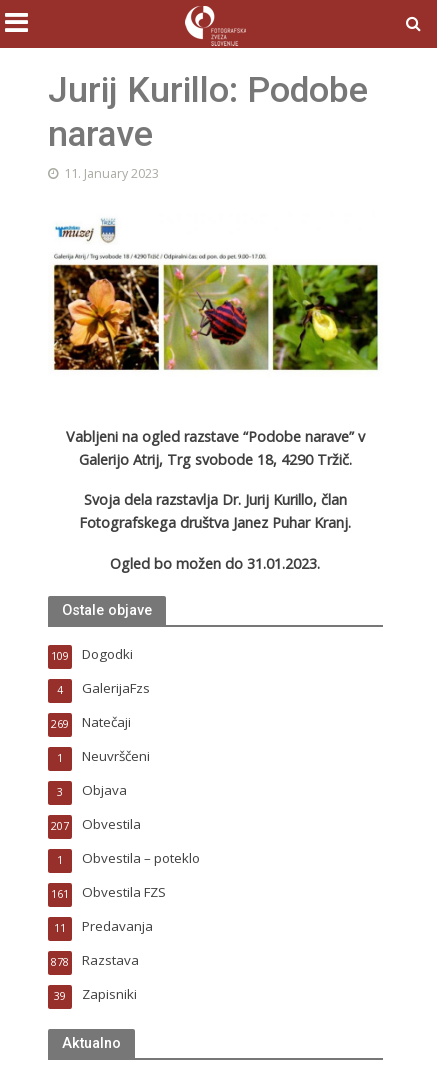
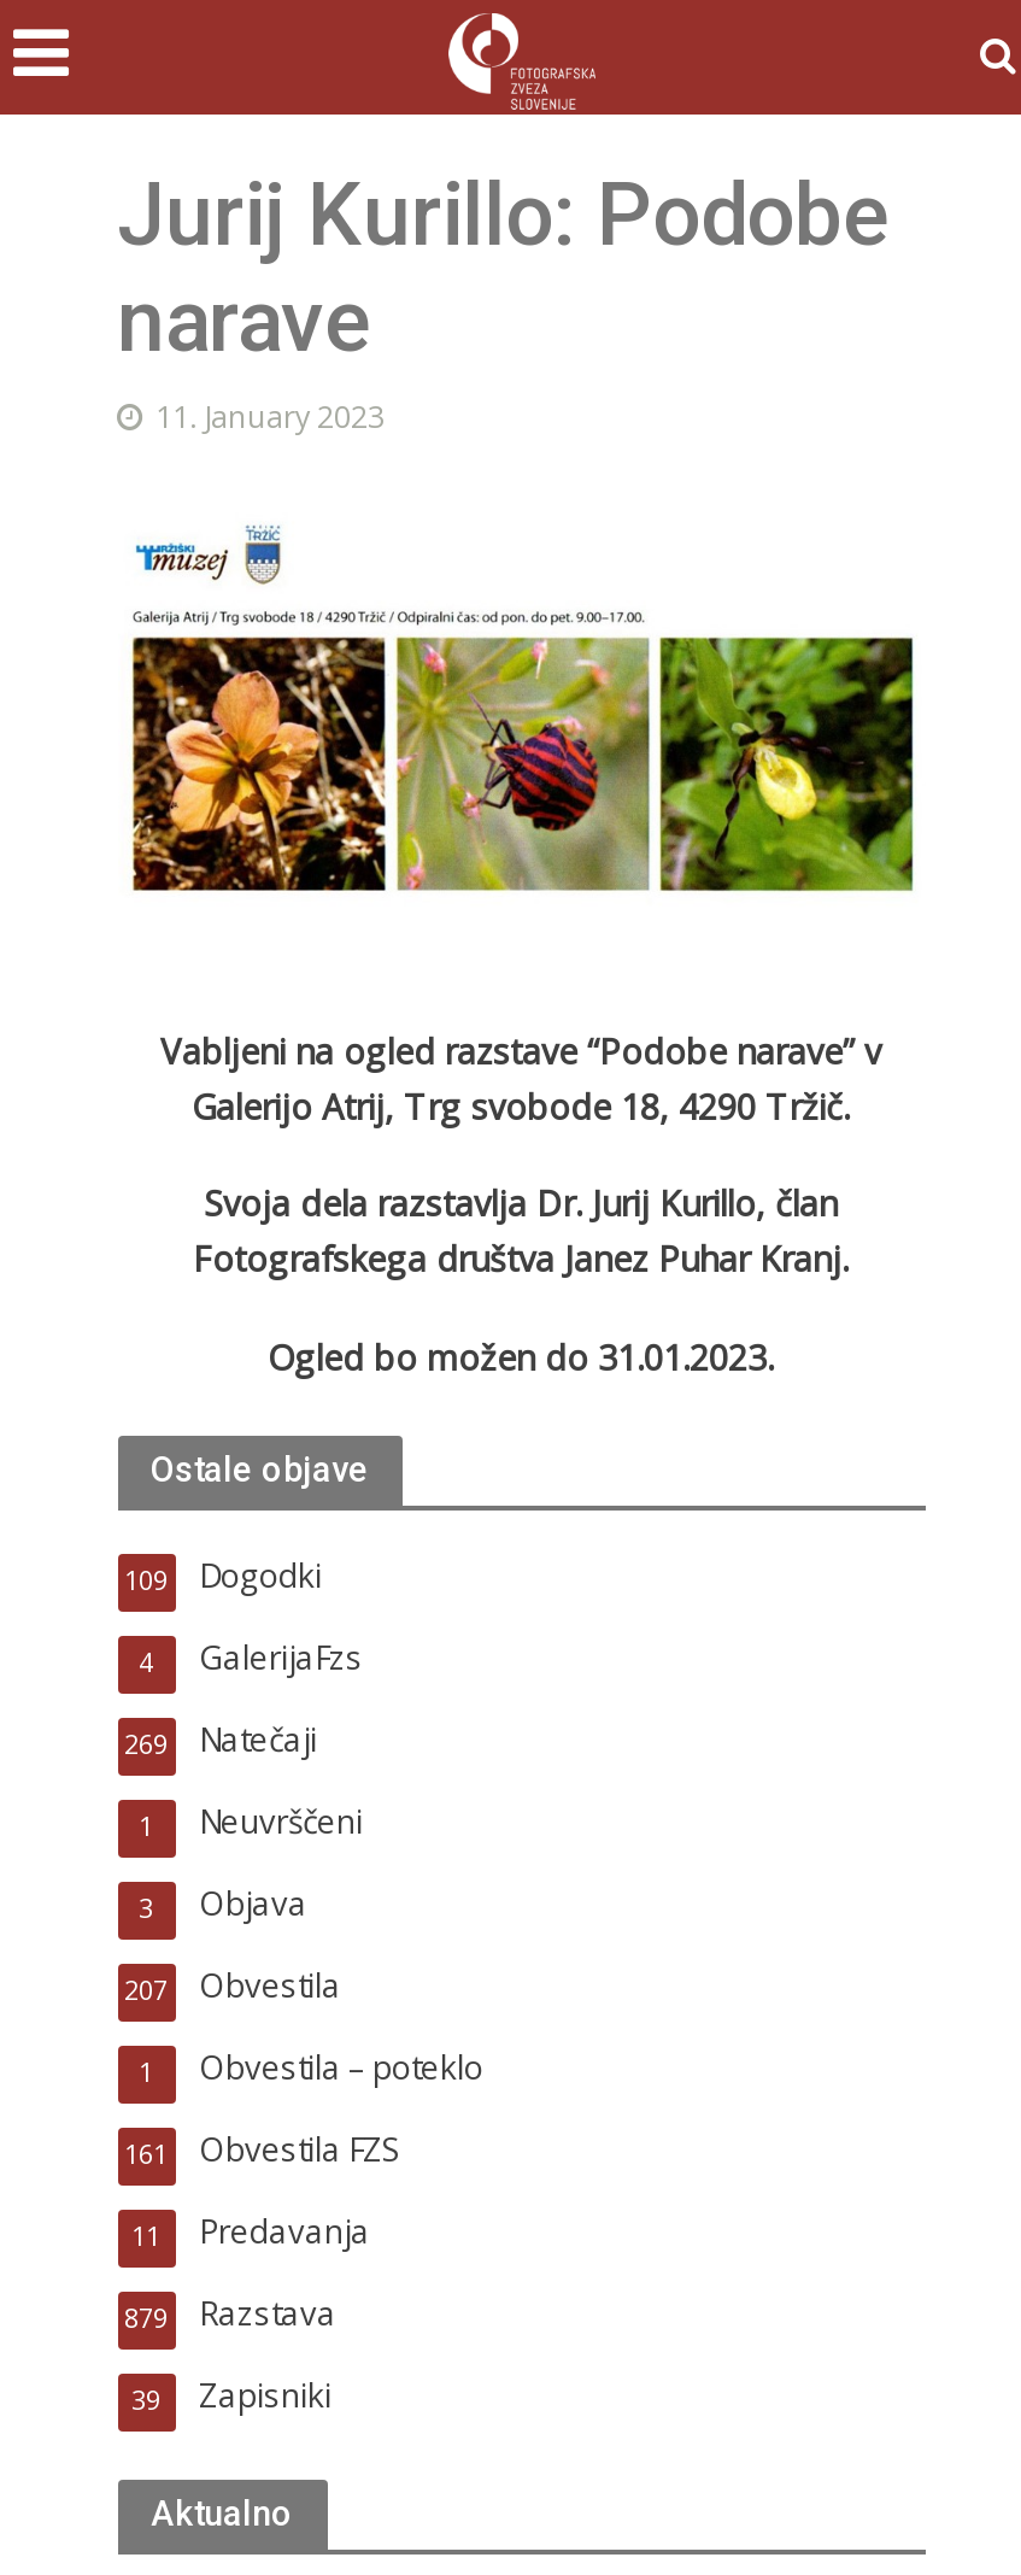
- 878 Razstava
+ 879 Razstava
